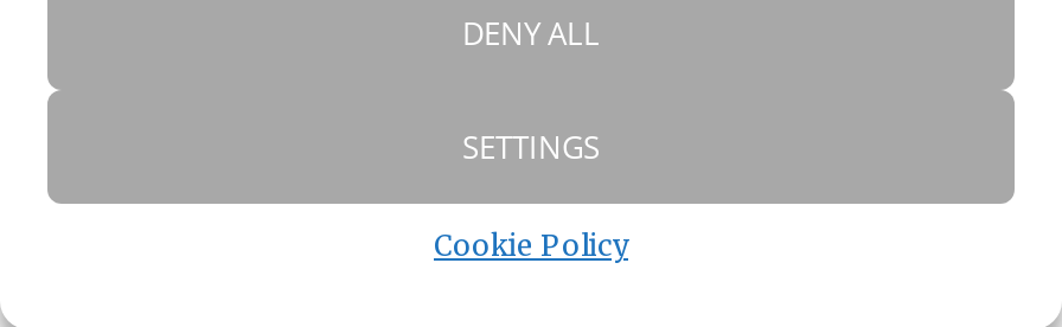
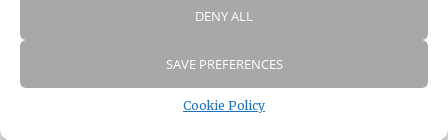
- SETTINGS
+ SAVE PREFERENCES
